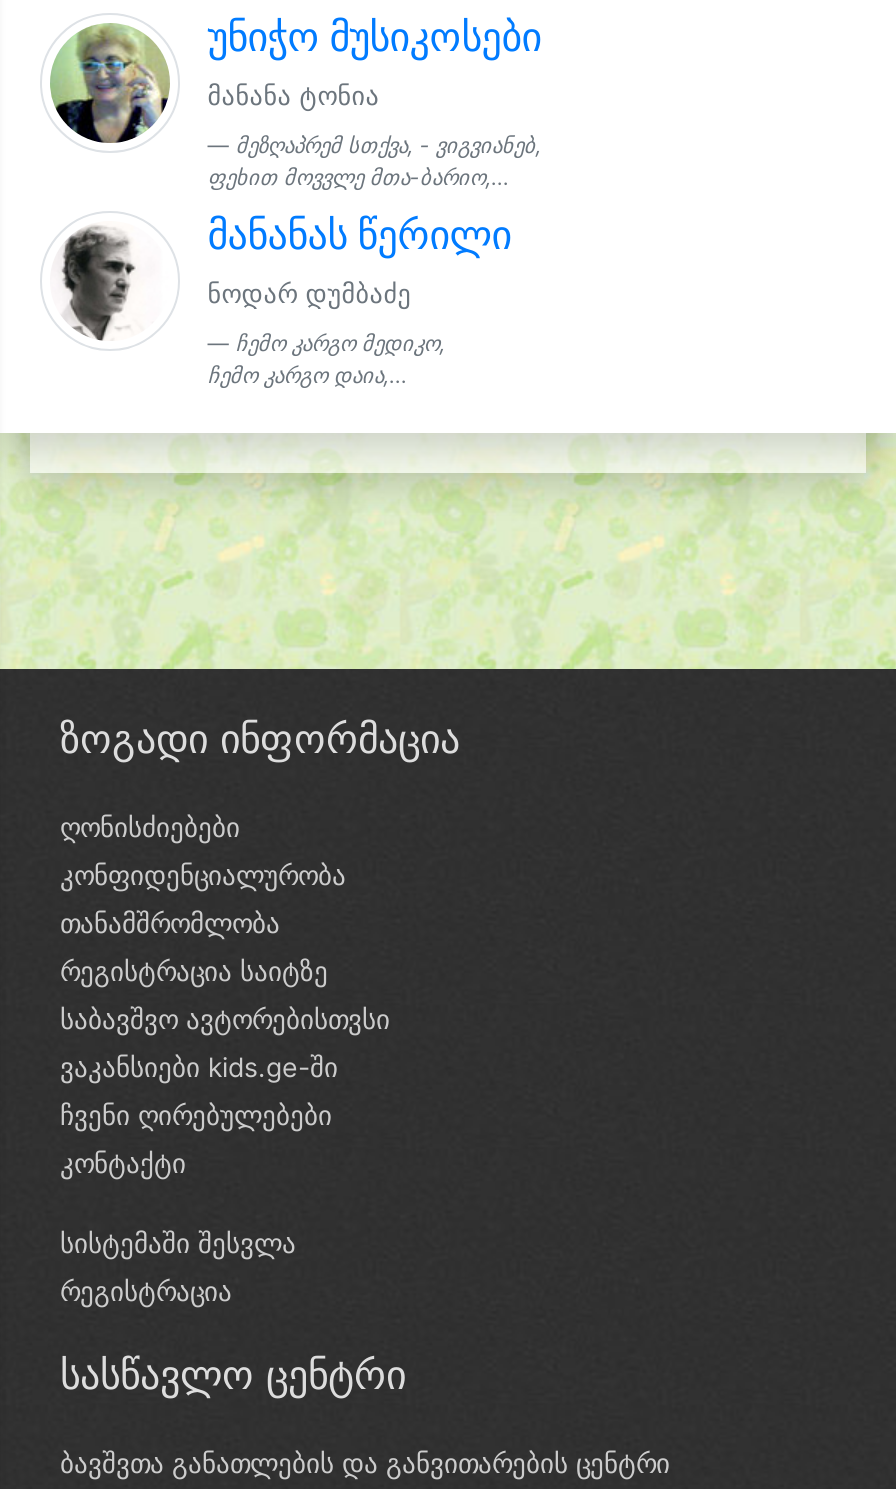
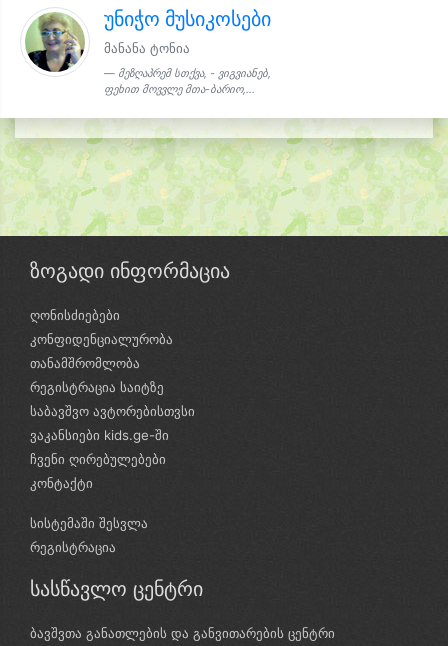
- [image]
- მანანას წერილი
- ნოდარ დუმბაძე
- ჩემო კარგო მედიკო,
- ჩემო კარგო დაია,...
